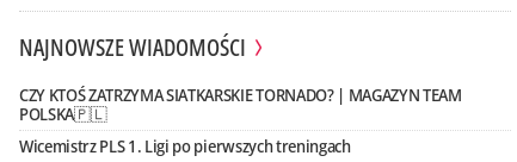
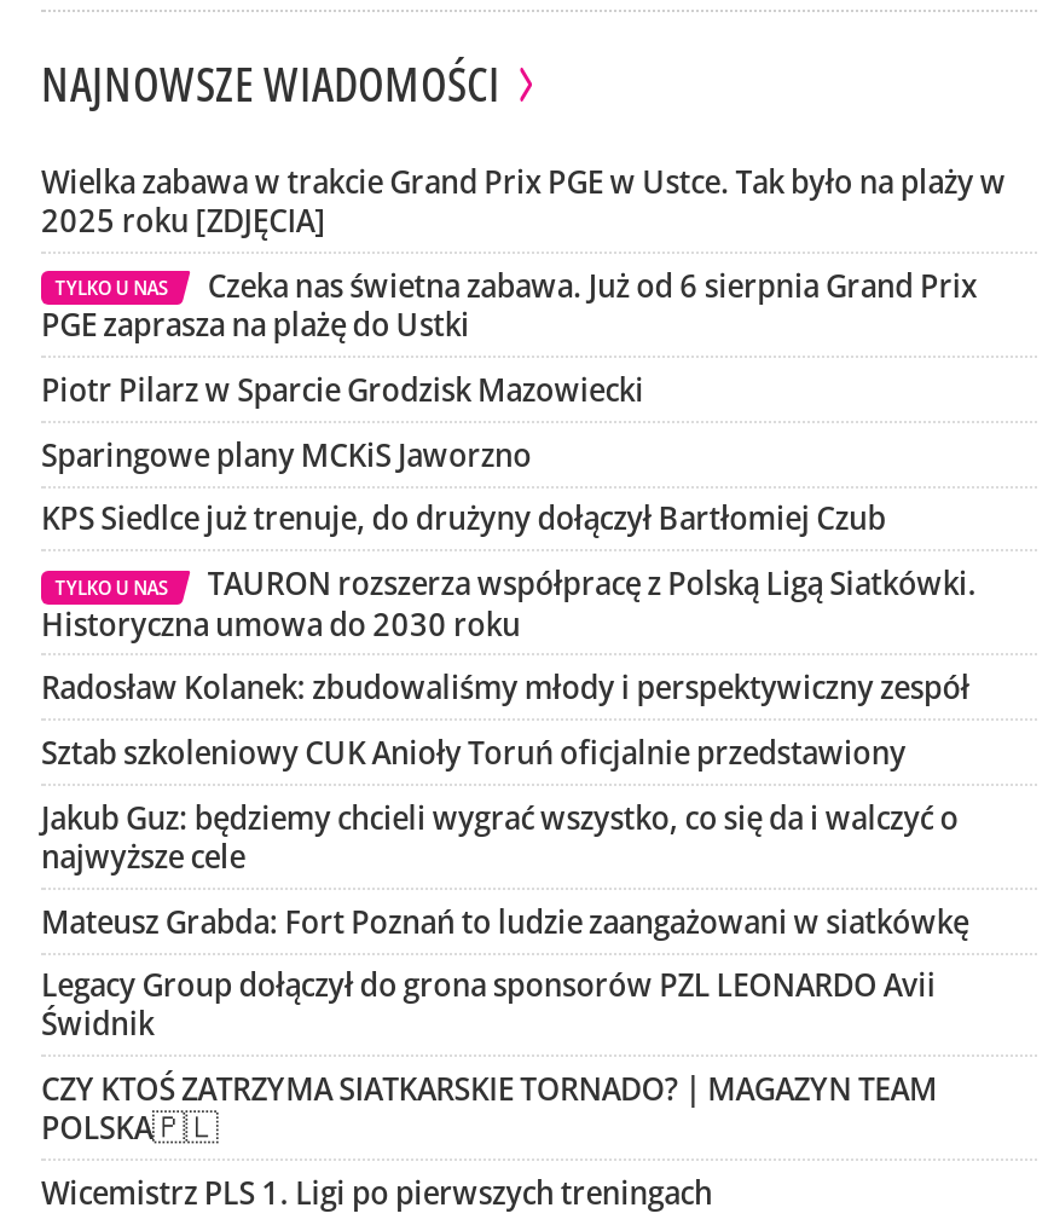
+ Wielka zabawa w trakcie Grand Prix PGE w Ustce. Tak było na plaży w
+ 2025 roku [ZDJĘCIA]
+ TYLKO U NAS
+ Czeka nas świetna zabawa. Już od 6 sierpnia Grand Prix
+ PGE zaprasza na plażę do Ustki
+ Piotr Pilarz w Sparcie Grodzisk Mazowiecki
+ Sparingowe plany MCKiS Jaworzno
+ KPS Siedlce już trenuje, do drużyny dołączył Bartłomiej Czub
+ TYLKO U NAS
+ TAURON rozszerza współpracę z Polską Ligą Siatkówki.
+ Historyczna umowa do 2030 roku
+ Radosław Kolanek: zbudowaliśmy młody i perspektywiczny zespół
+ Sztab szkoleniowy CUK Anioły Toruń oficjalnie przedstawiony
+ Jakub Guz: będziemy chcieli wygrać wszystko, co się da i walczyć o
+ najwyższe cele
+ Mateusz Grabda: Fort Poznań to ludzie zaangażowani w siatkówkę
+ Legacy Group dołączył do grona sponsorów PZL LEONARDO Avii
+ Świdnik
